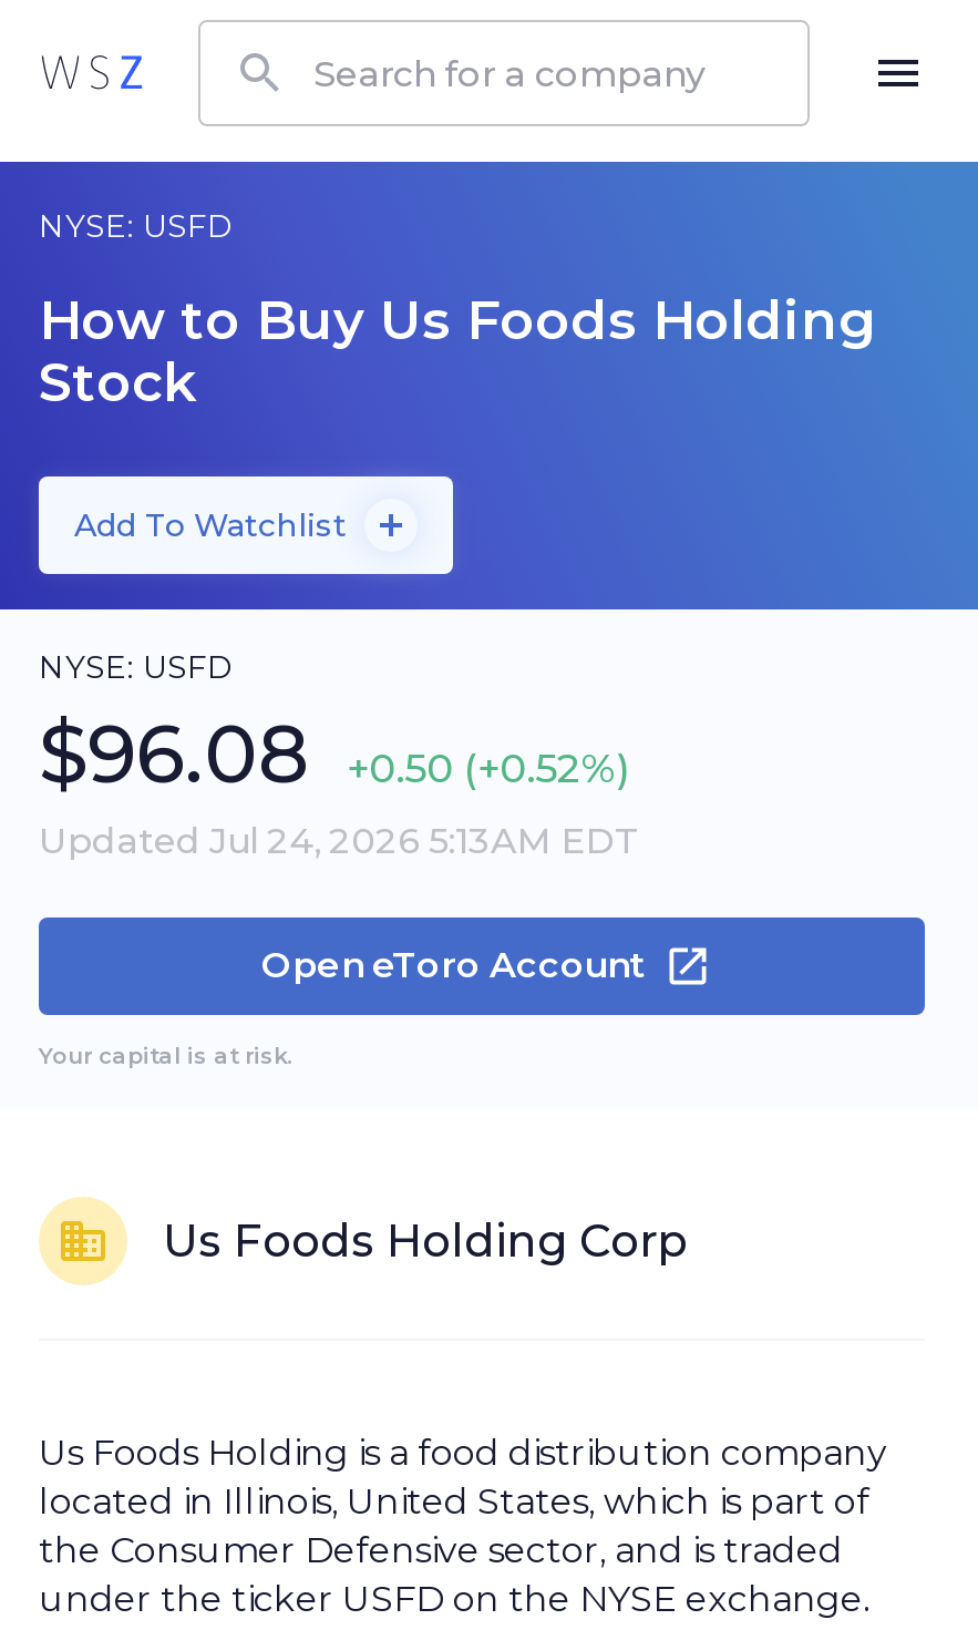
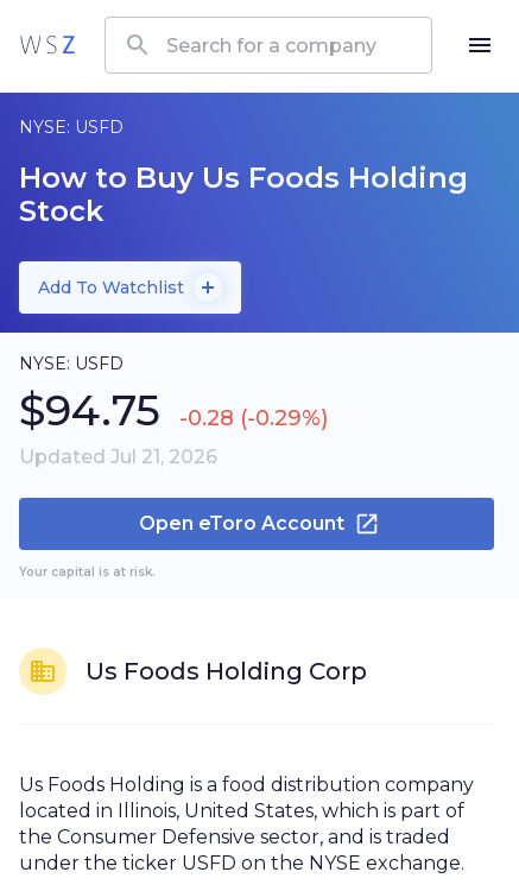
- $96.08
- +0.50 (+0.52%)
+ $94.75
+ -0.28 (-0.29%)

- Updated Jul 24, 2026 5:13AM EDT
+ Updated Jul 21, 2026
